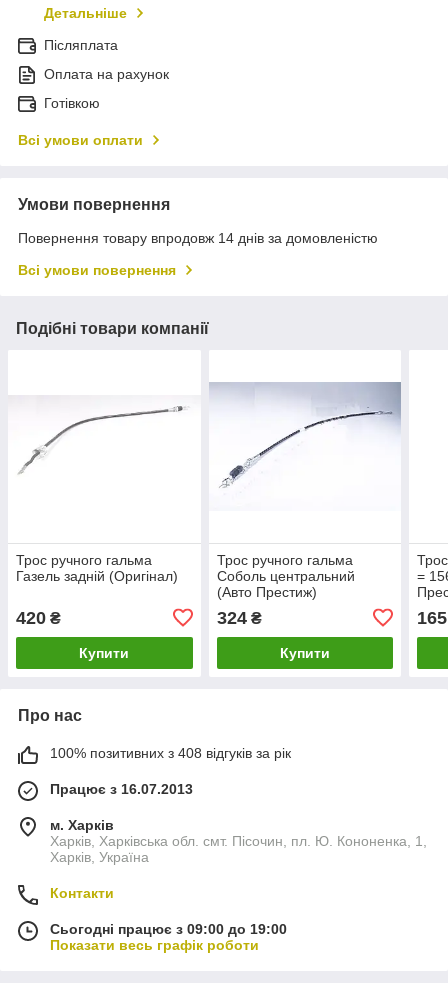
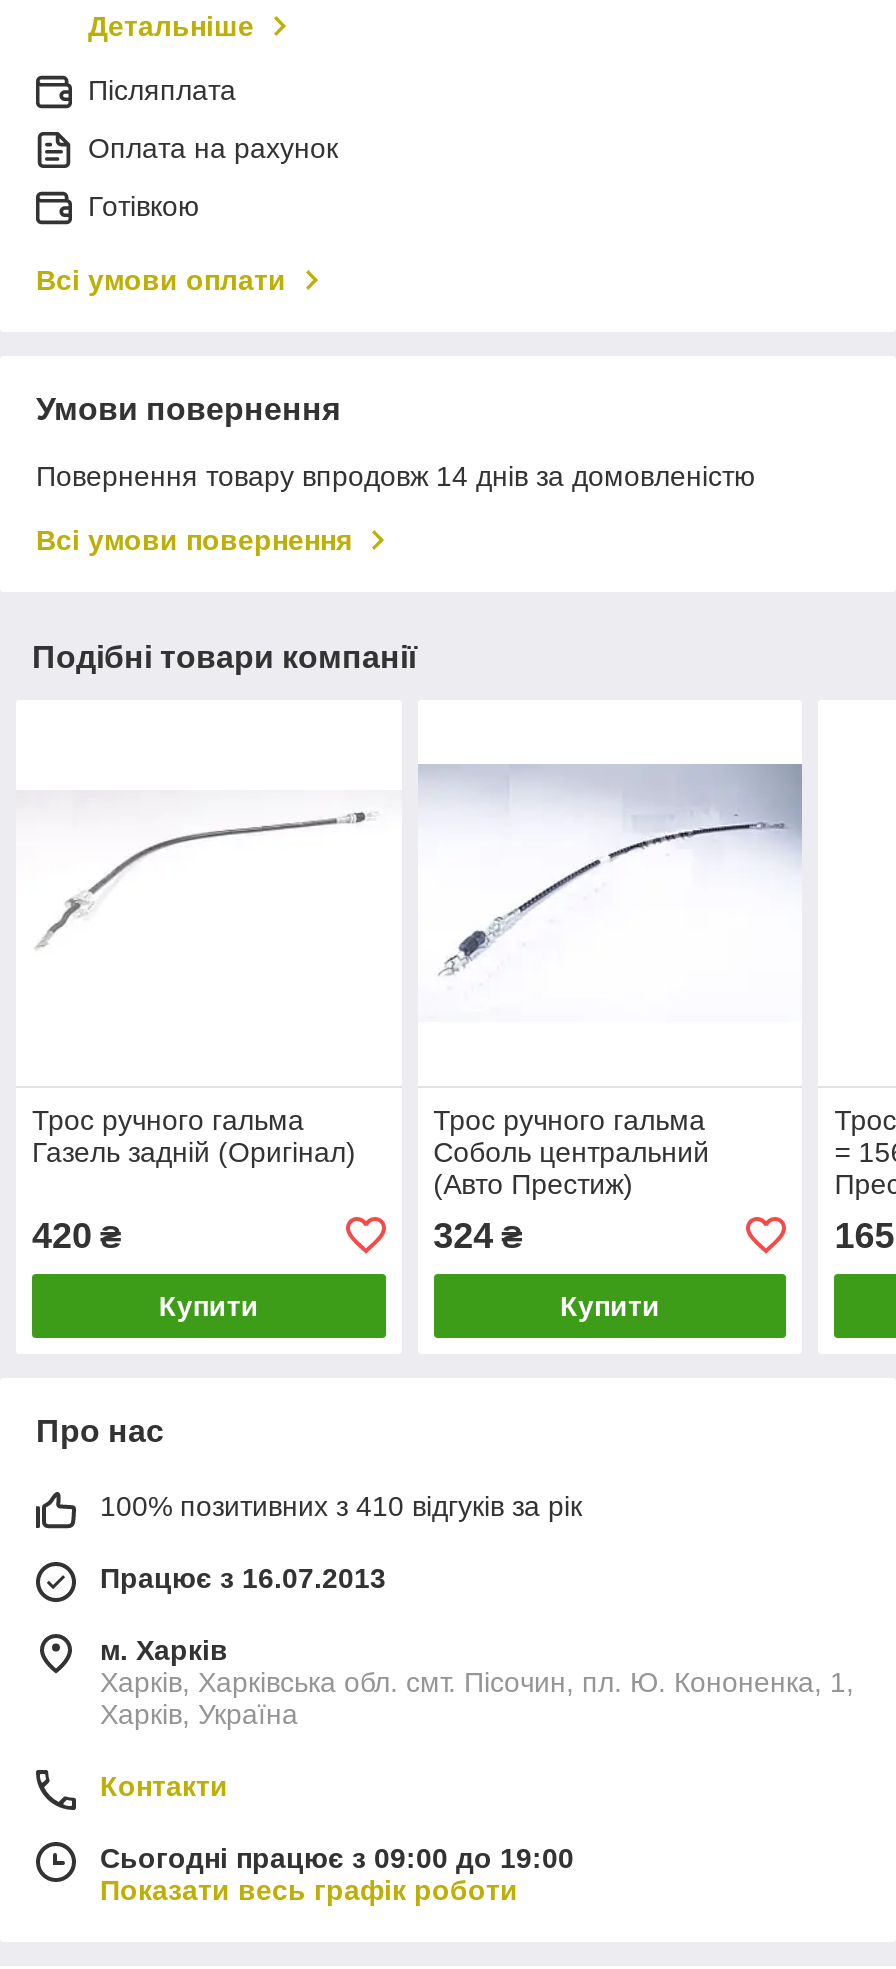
- 100% позитивних з 408 відгуків за рік
+ 100% позитивних з 410 відгуків за рік
